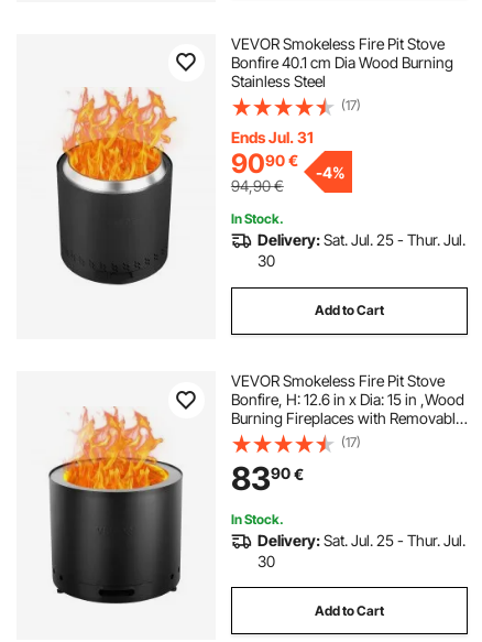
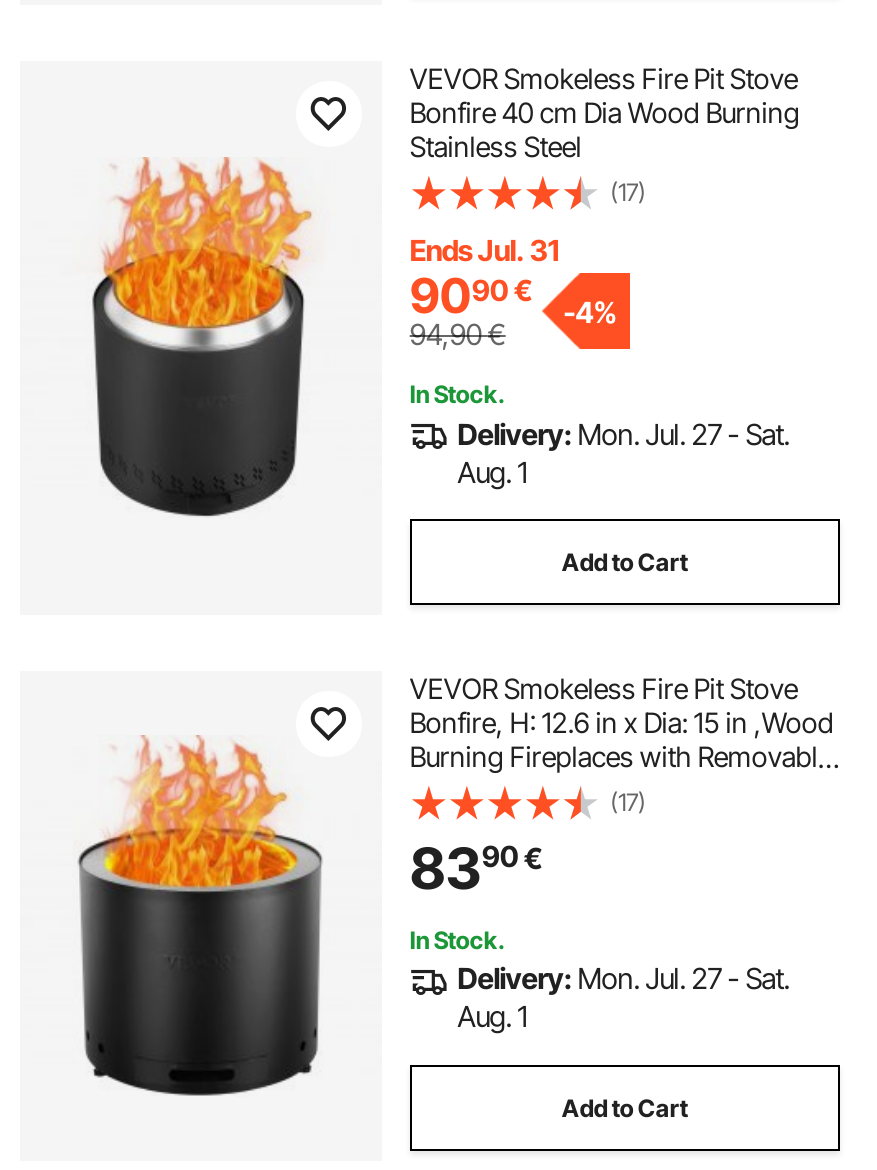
- Bonfire 40.1 cm Dia Wood Burning
+ Bonfire 40 cm Dia Wood Burning

- Delivery: Sat. Jul. 25 - Thur. Jul.
- 30
+ Delivery: Mon. Jul. 27 - Sat.
+ Aug. 1

- Delivery: Sat. Jul. 25 - Thur. Jul.
- 30
+ Delivery: Mon. Jul. 27 - Sat.
+ Aug. 1
